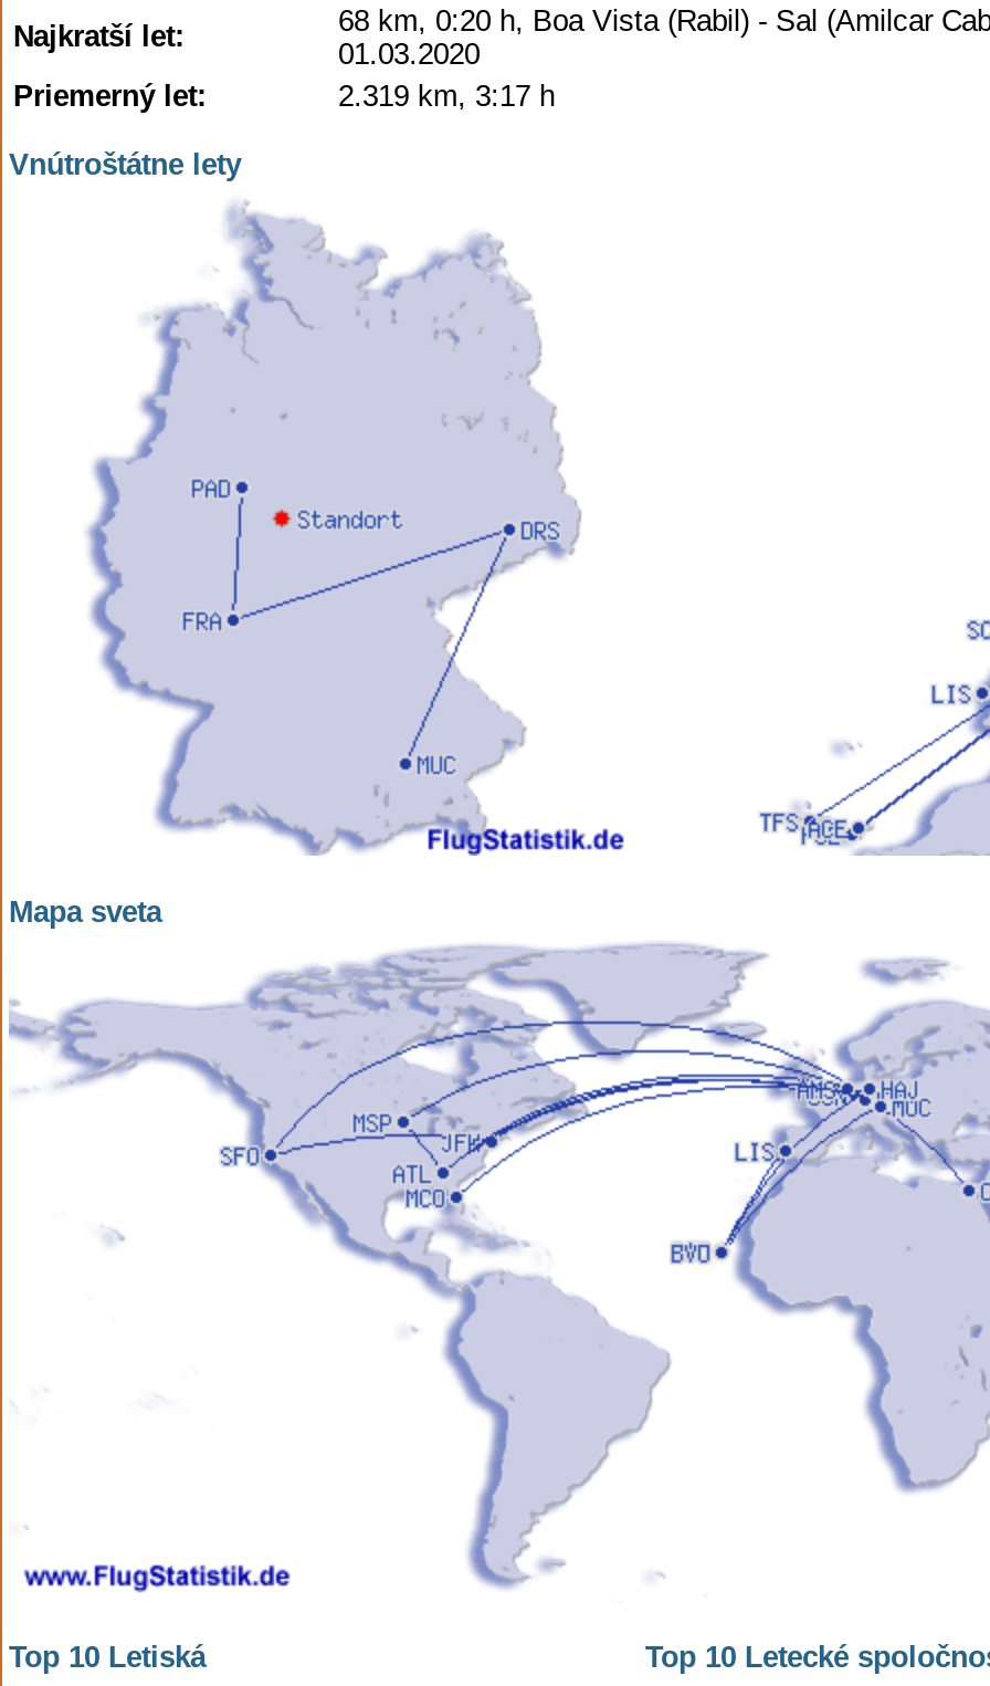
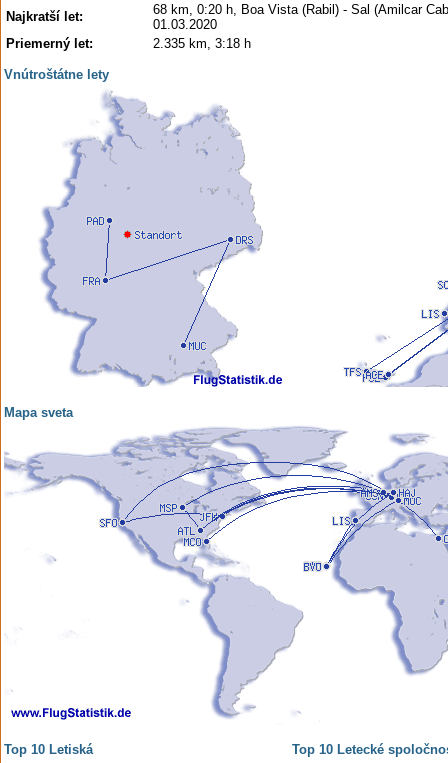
- 2.319 km, 3:17 h
+ 2.335 km, 3:18 h
